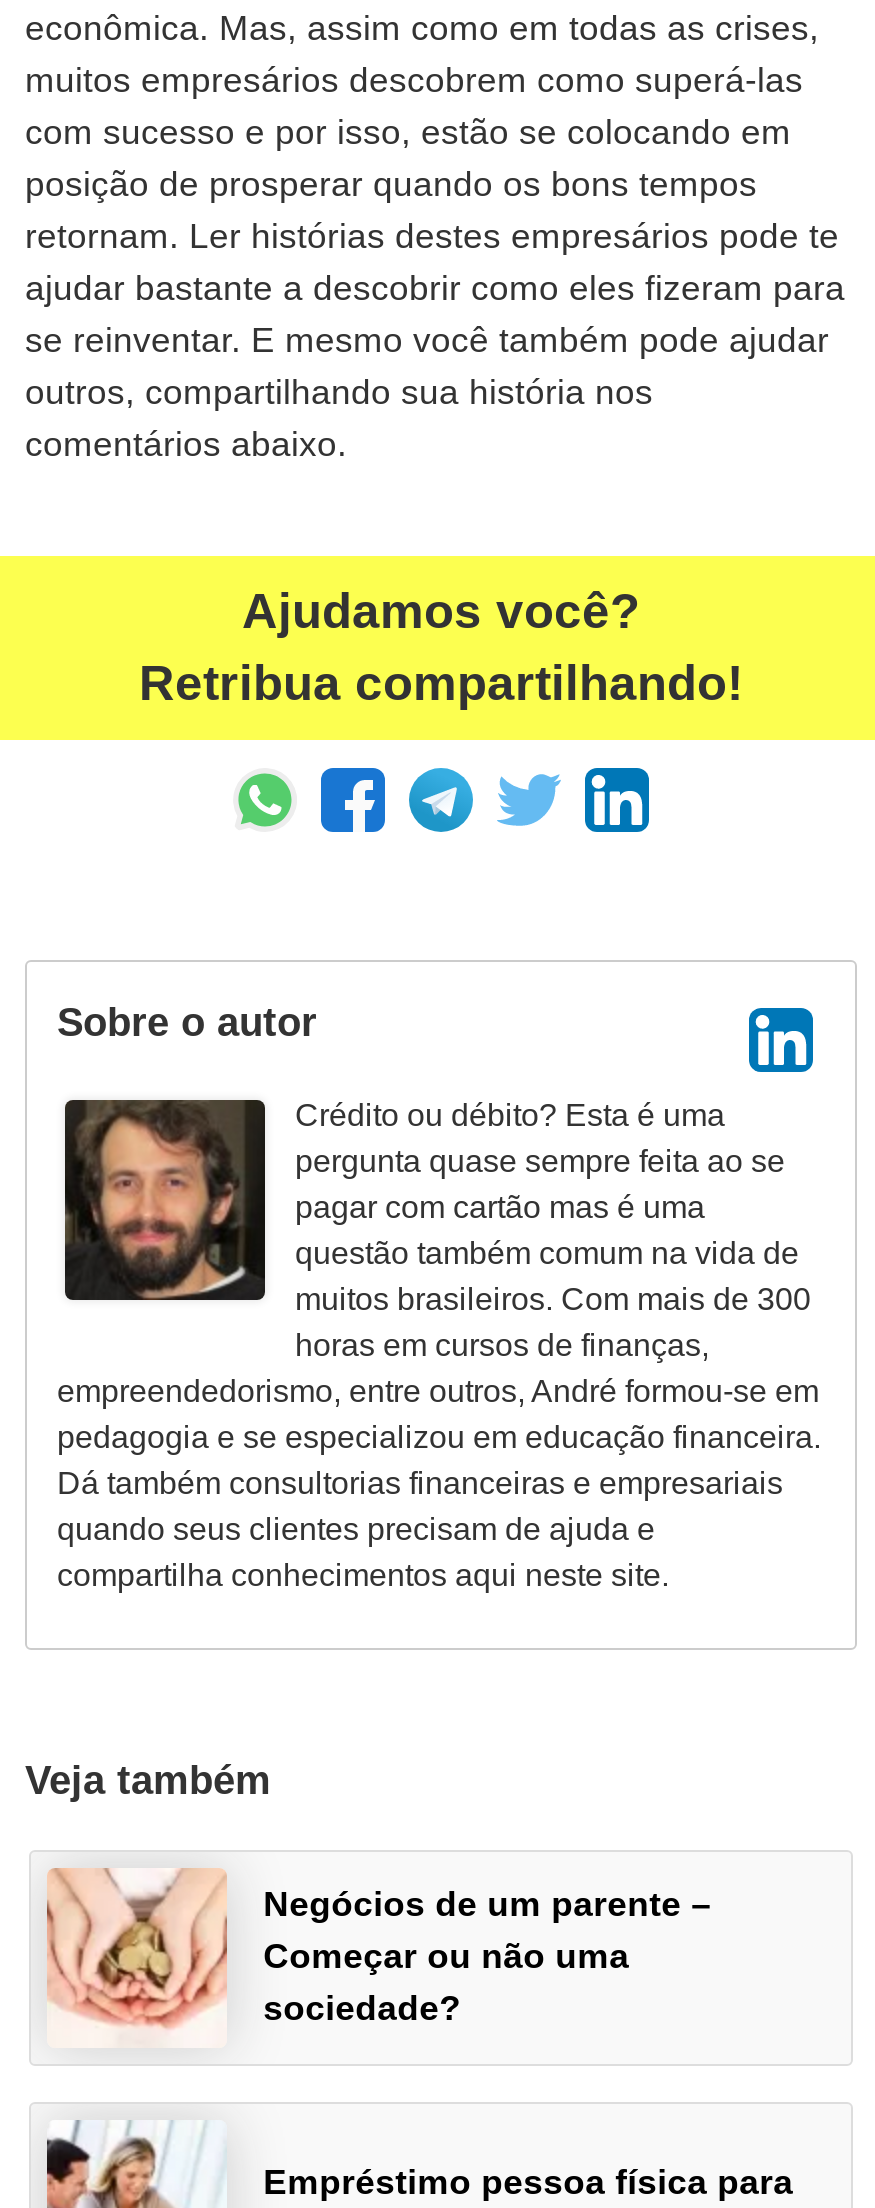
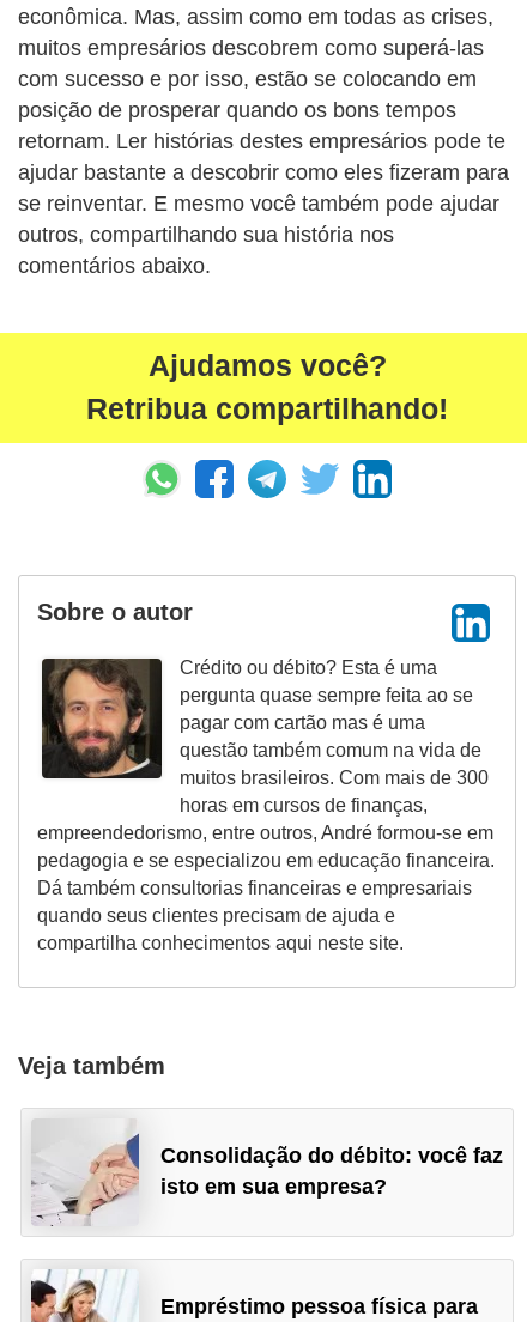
- [image]
- Negócios de um parente –
- Começar ou não uma
- sociedade?
+ [image]
+ Consolidação do débito: você faz
+ isto em sua empresa?
